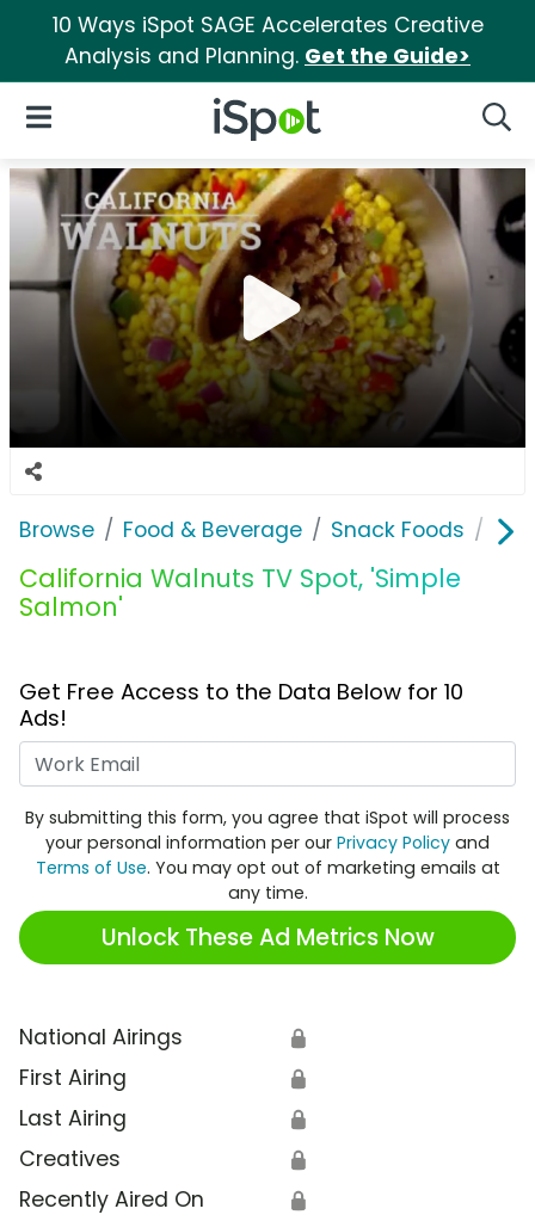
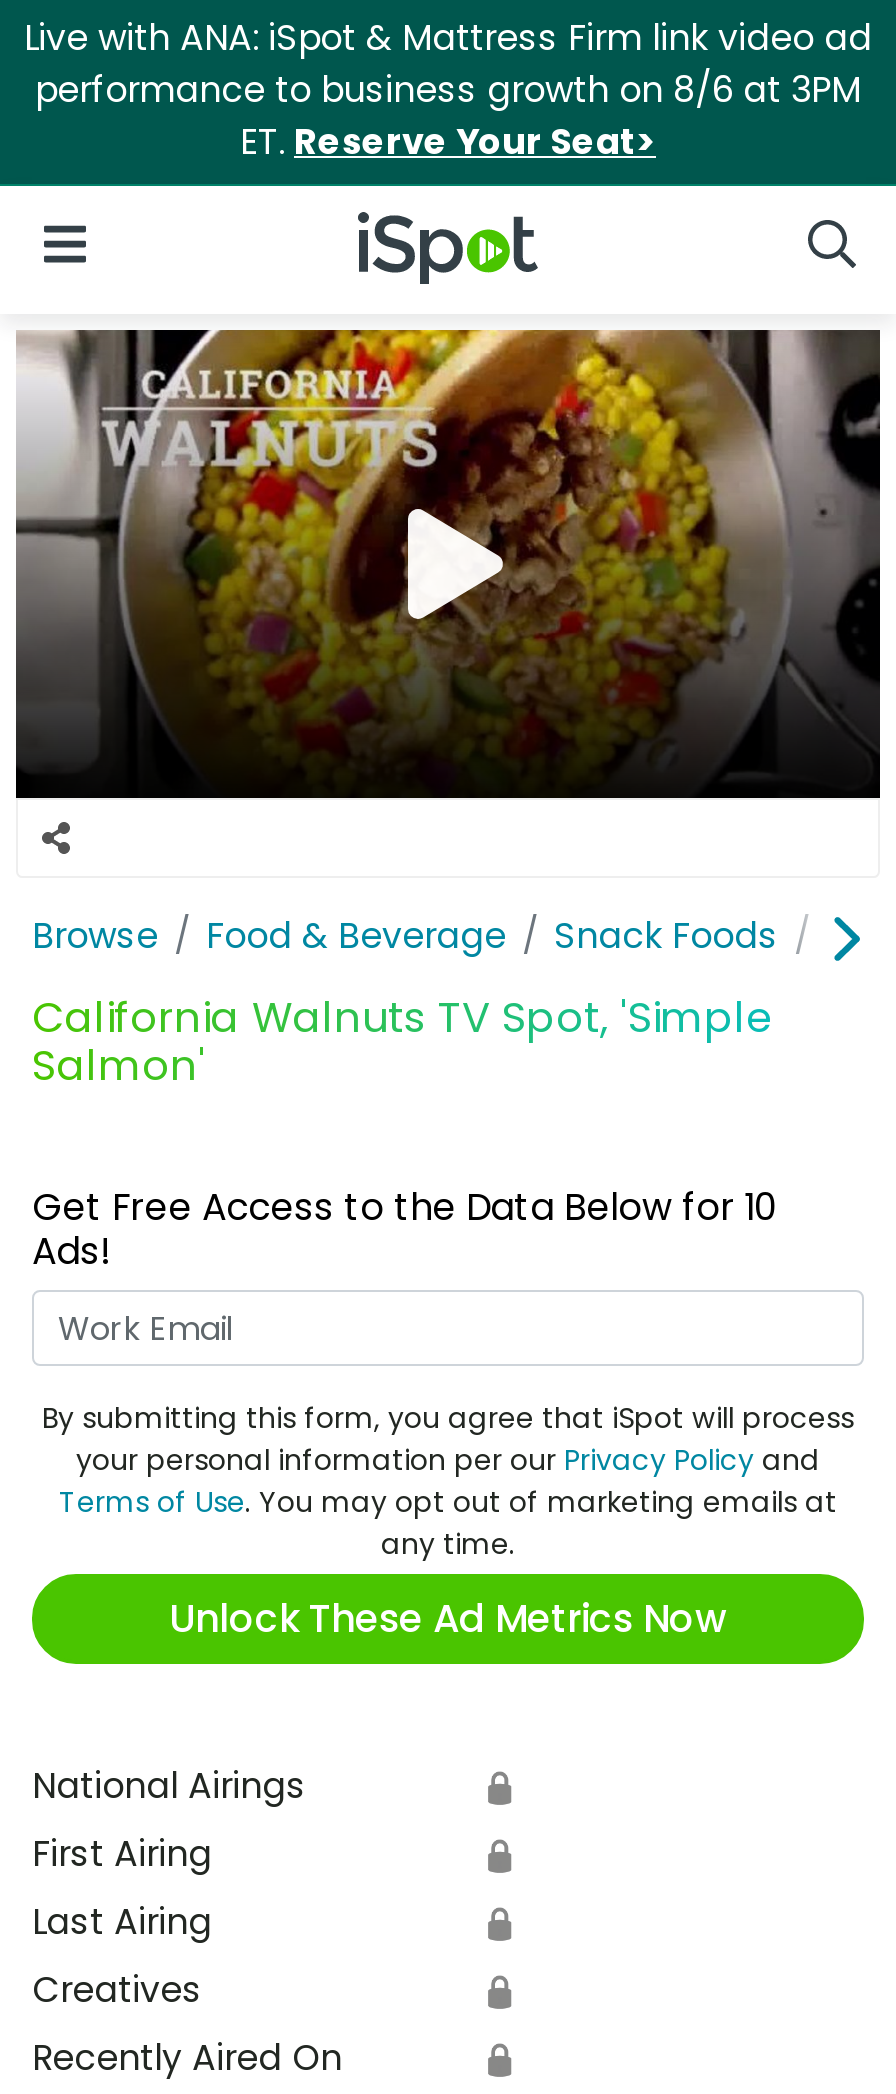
- 10 Ways iSpot SAGE Accelerates Creative
- Analysis and Planning. Get the Guide>
+ Live with ANA: iSpot & Mattress Firm link video ad
+ performance to business growth on 8/6 at 3PM
+ ET. Reserve Your Seat>
